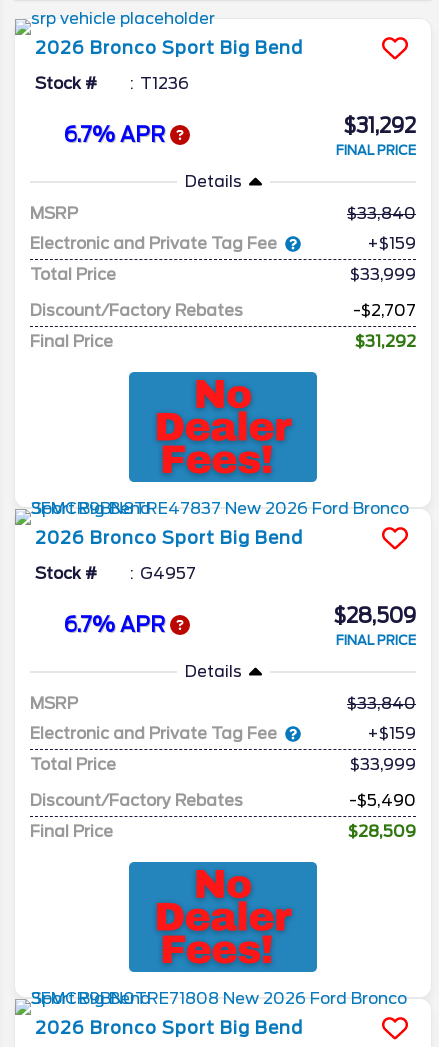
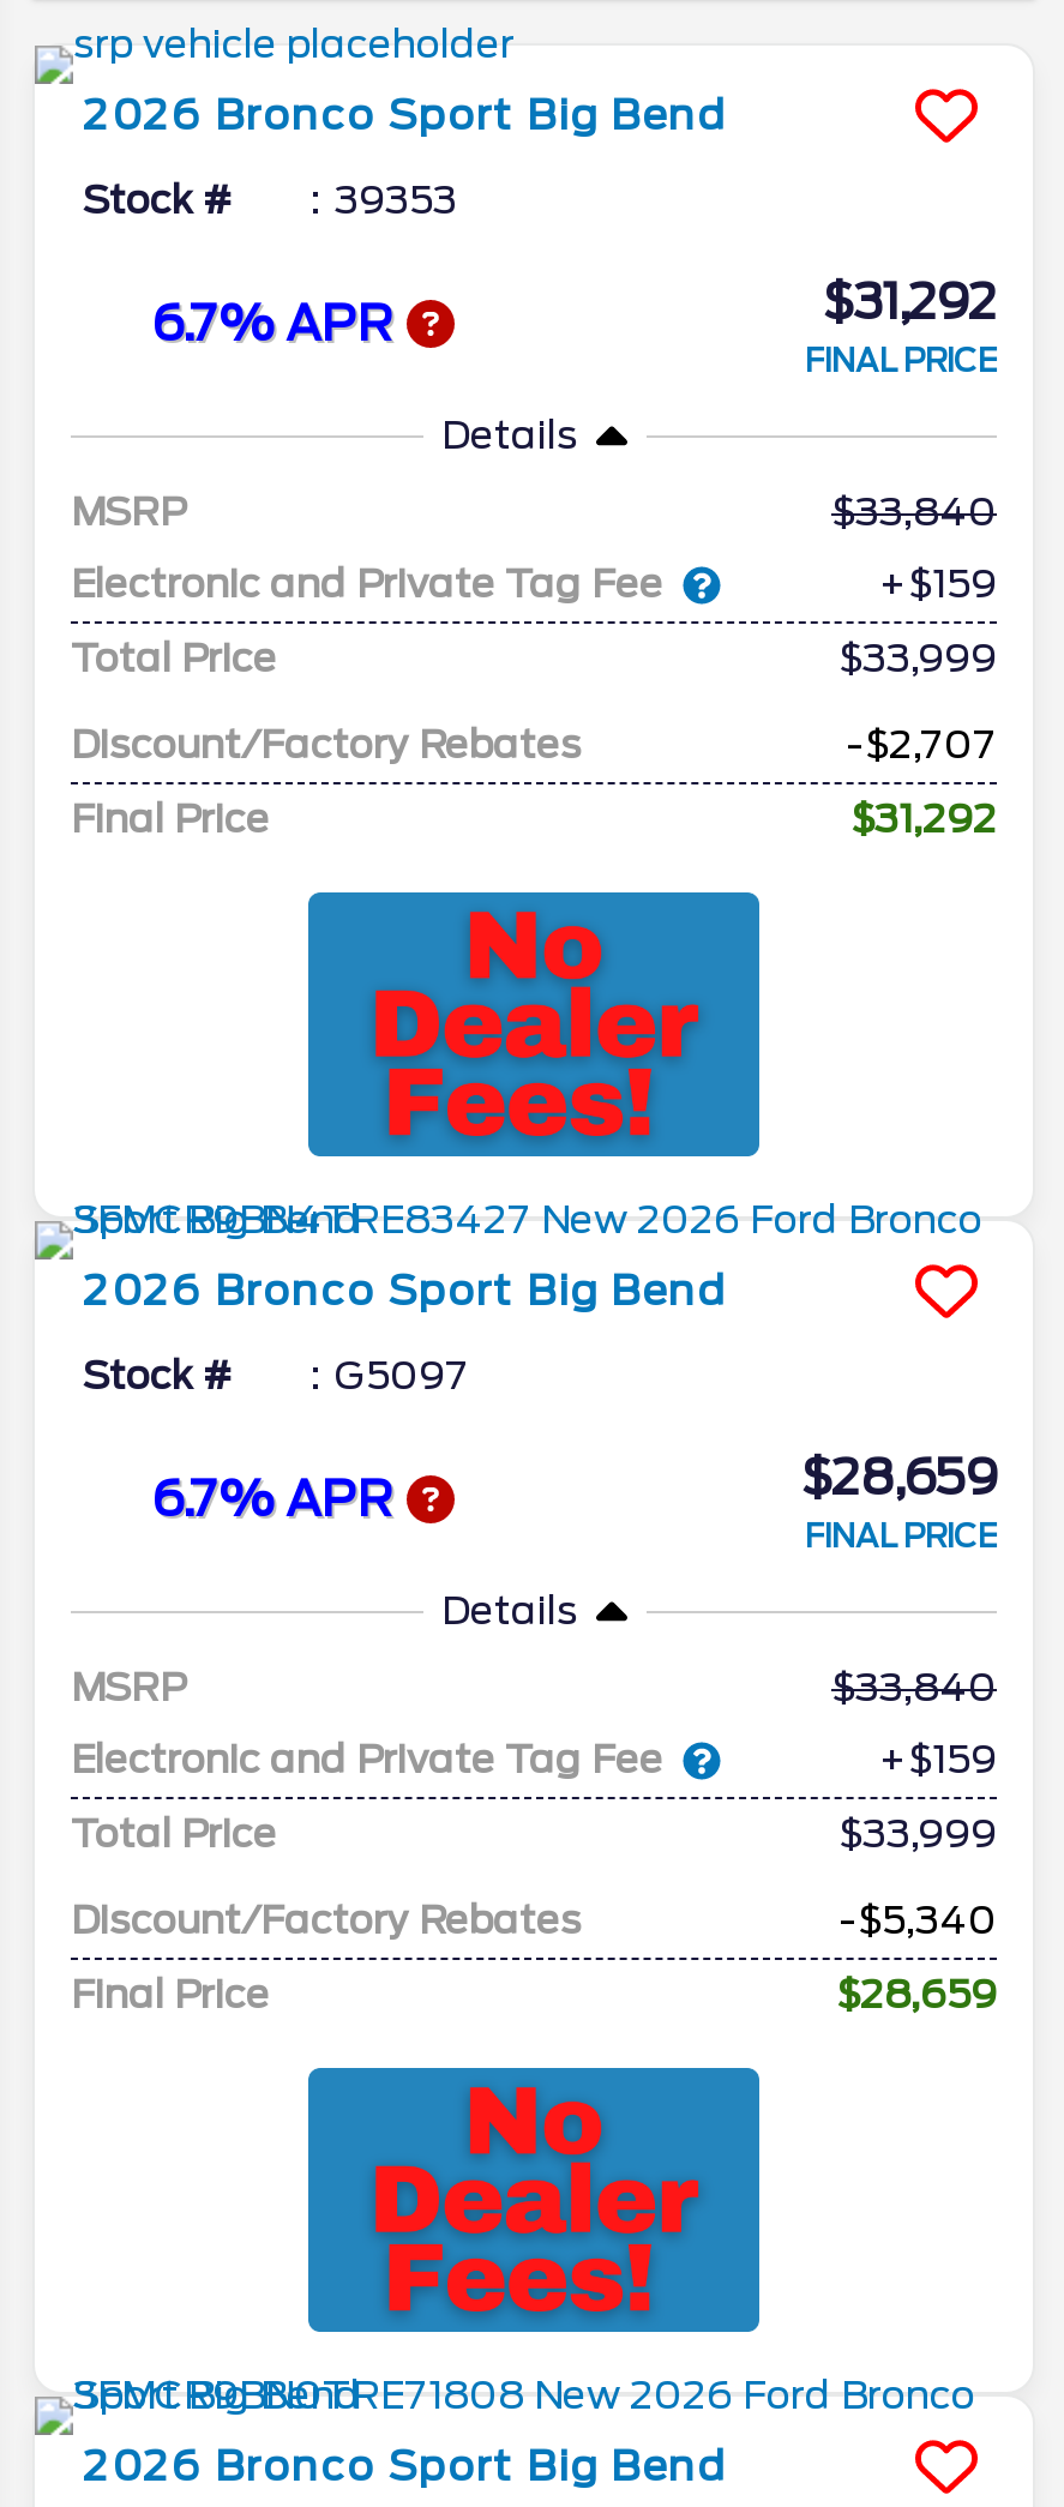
- T1236
+ 39353

- G4957
+ G5097

- $28,509
+ $28,659

- -$5,490
+ -$5,340

- $28,509
+ $28,659
